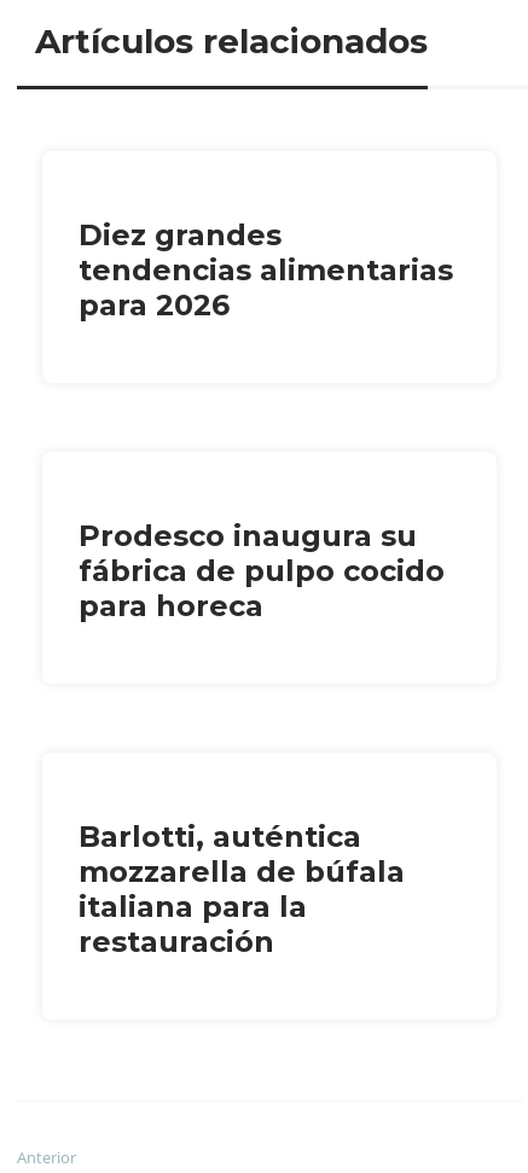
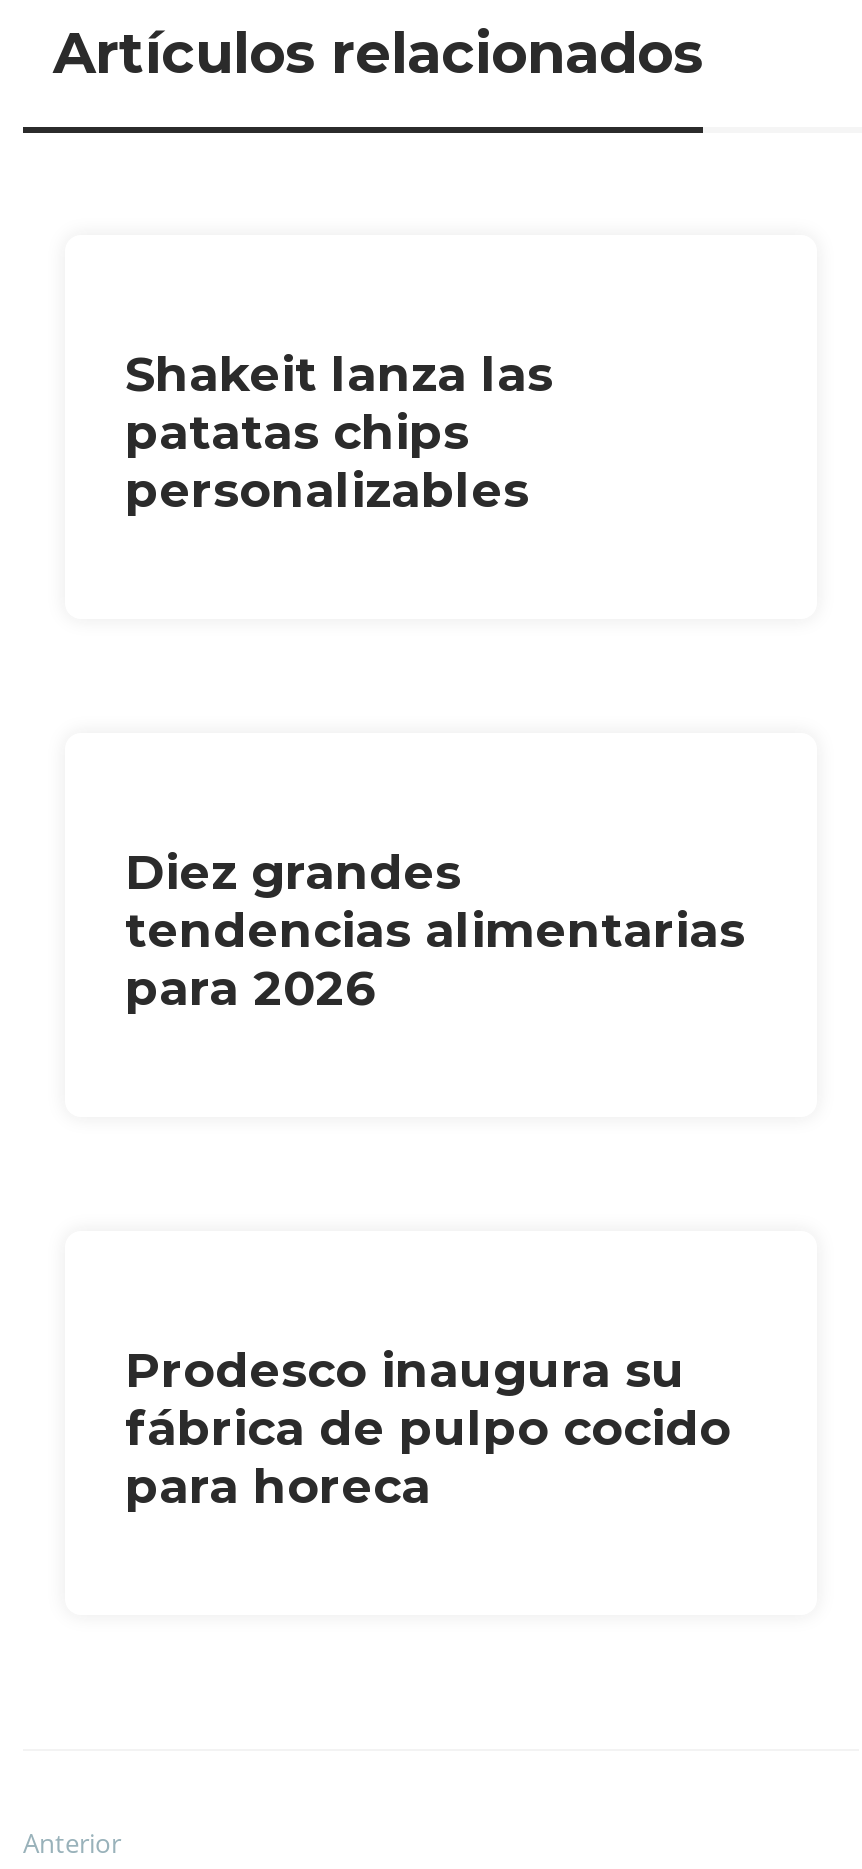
+ Shakeit lanza las
+ patatas chips
+ personalizables

moved down: Diez grandes | tendencias alimentarias | para 2026 | Prodesco inaugura su | fábrica de pulpo cocido | para horeca

- Barlotti, auténtica
- mozzarella de búfala
- italiana para la
- restauración
